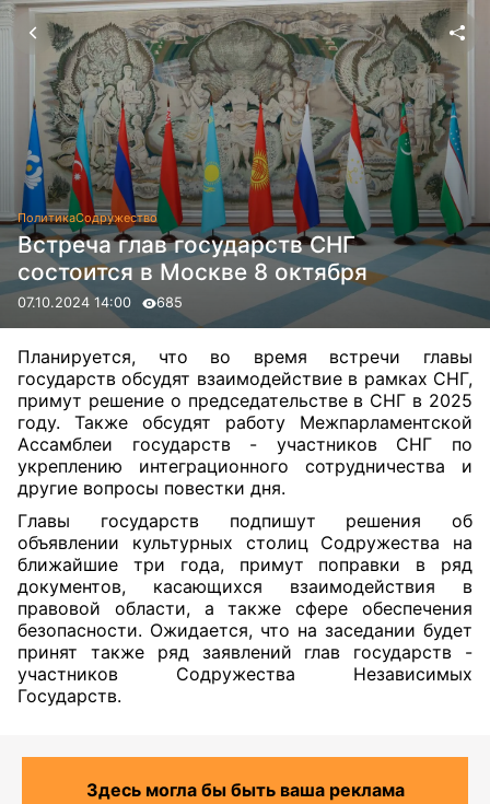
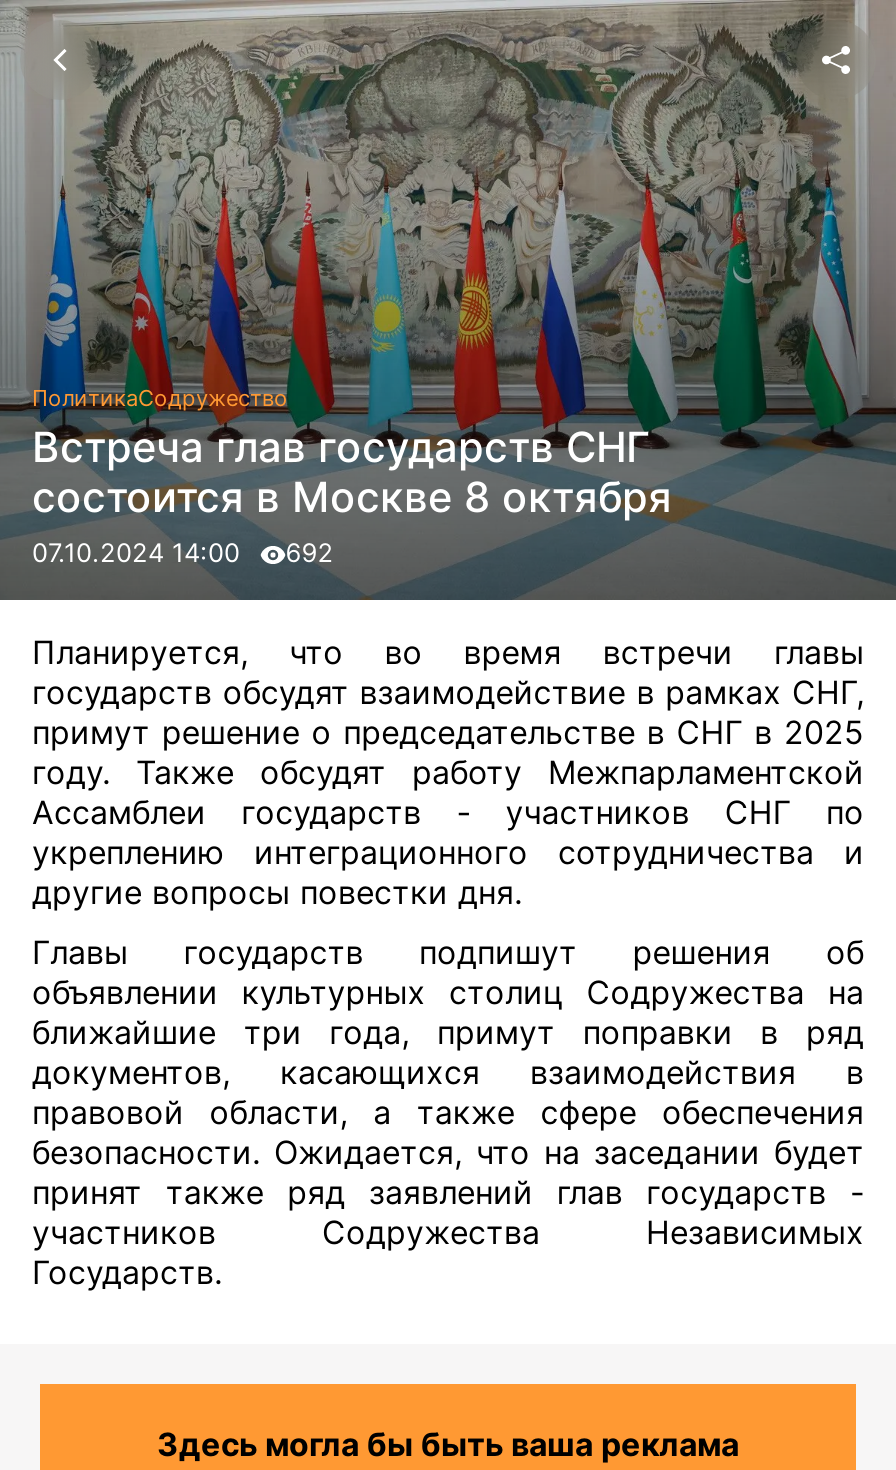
- 07.10.2024 14:00 685
+ 07.10.2024 14:00 692
